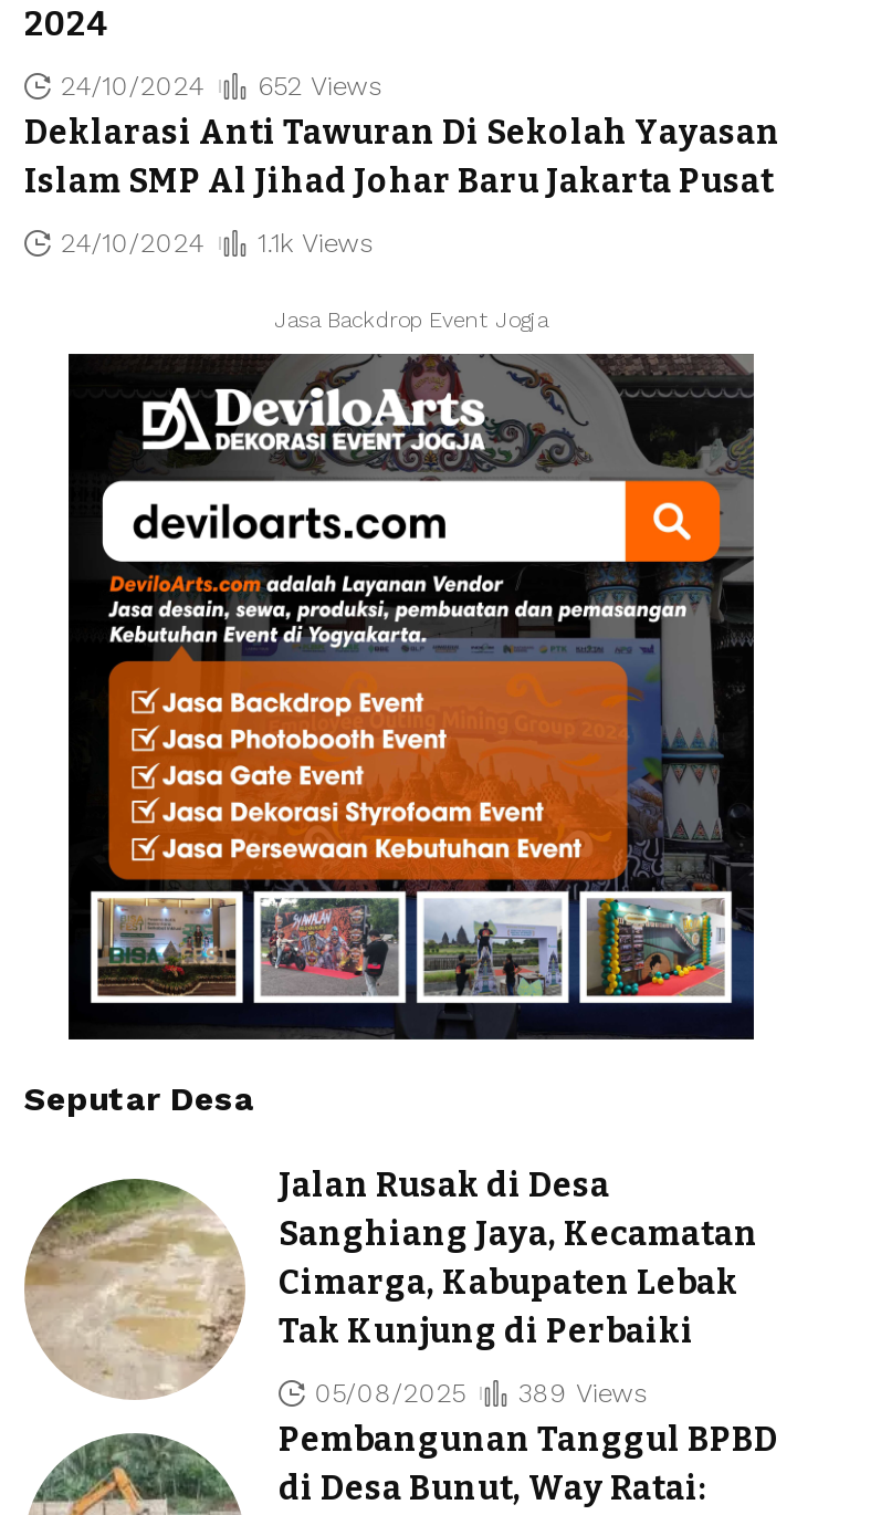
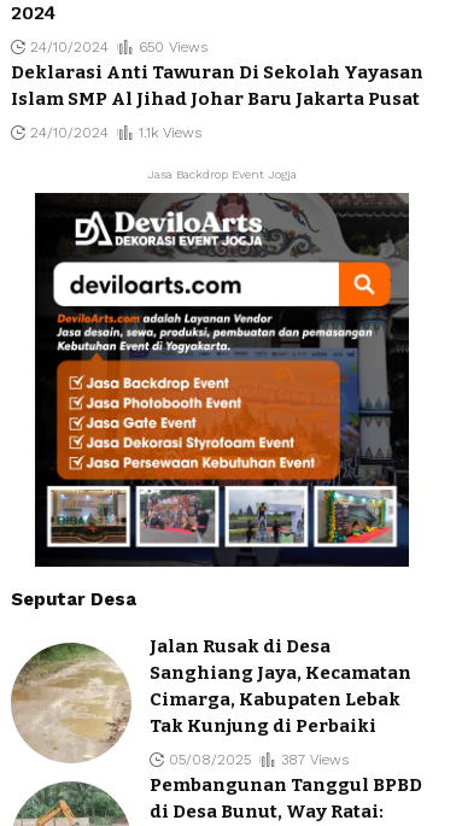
- 24/10/2024 652 Views
+ 24/10/2024 650 Views

- 05/08/2025 389 Views
+ 05/08/2025 387 Views
